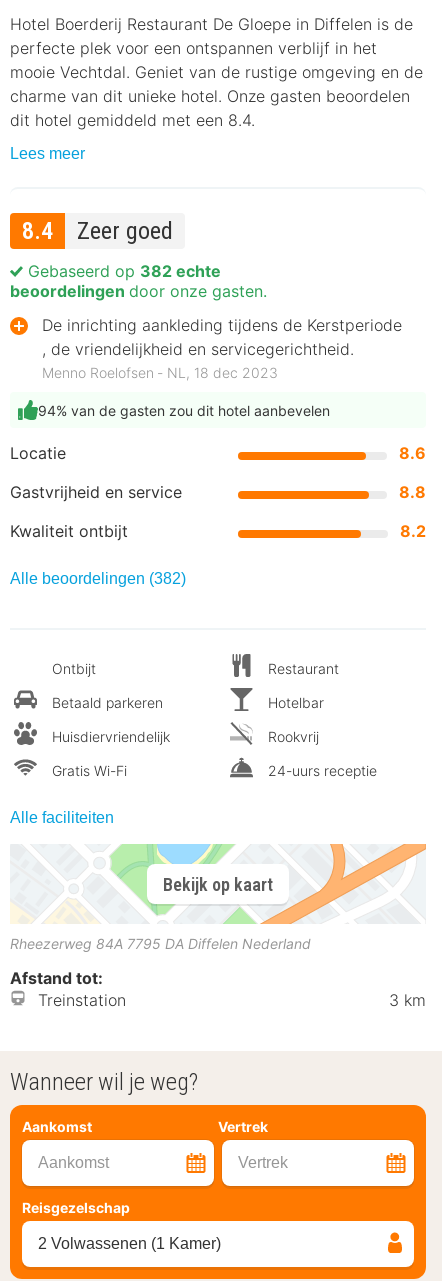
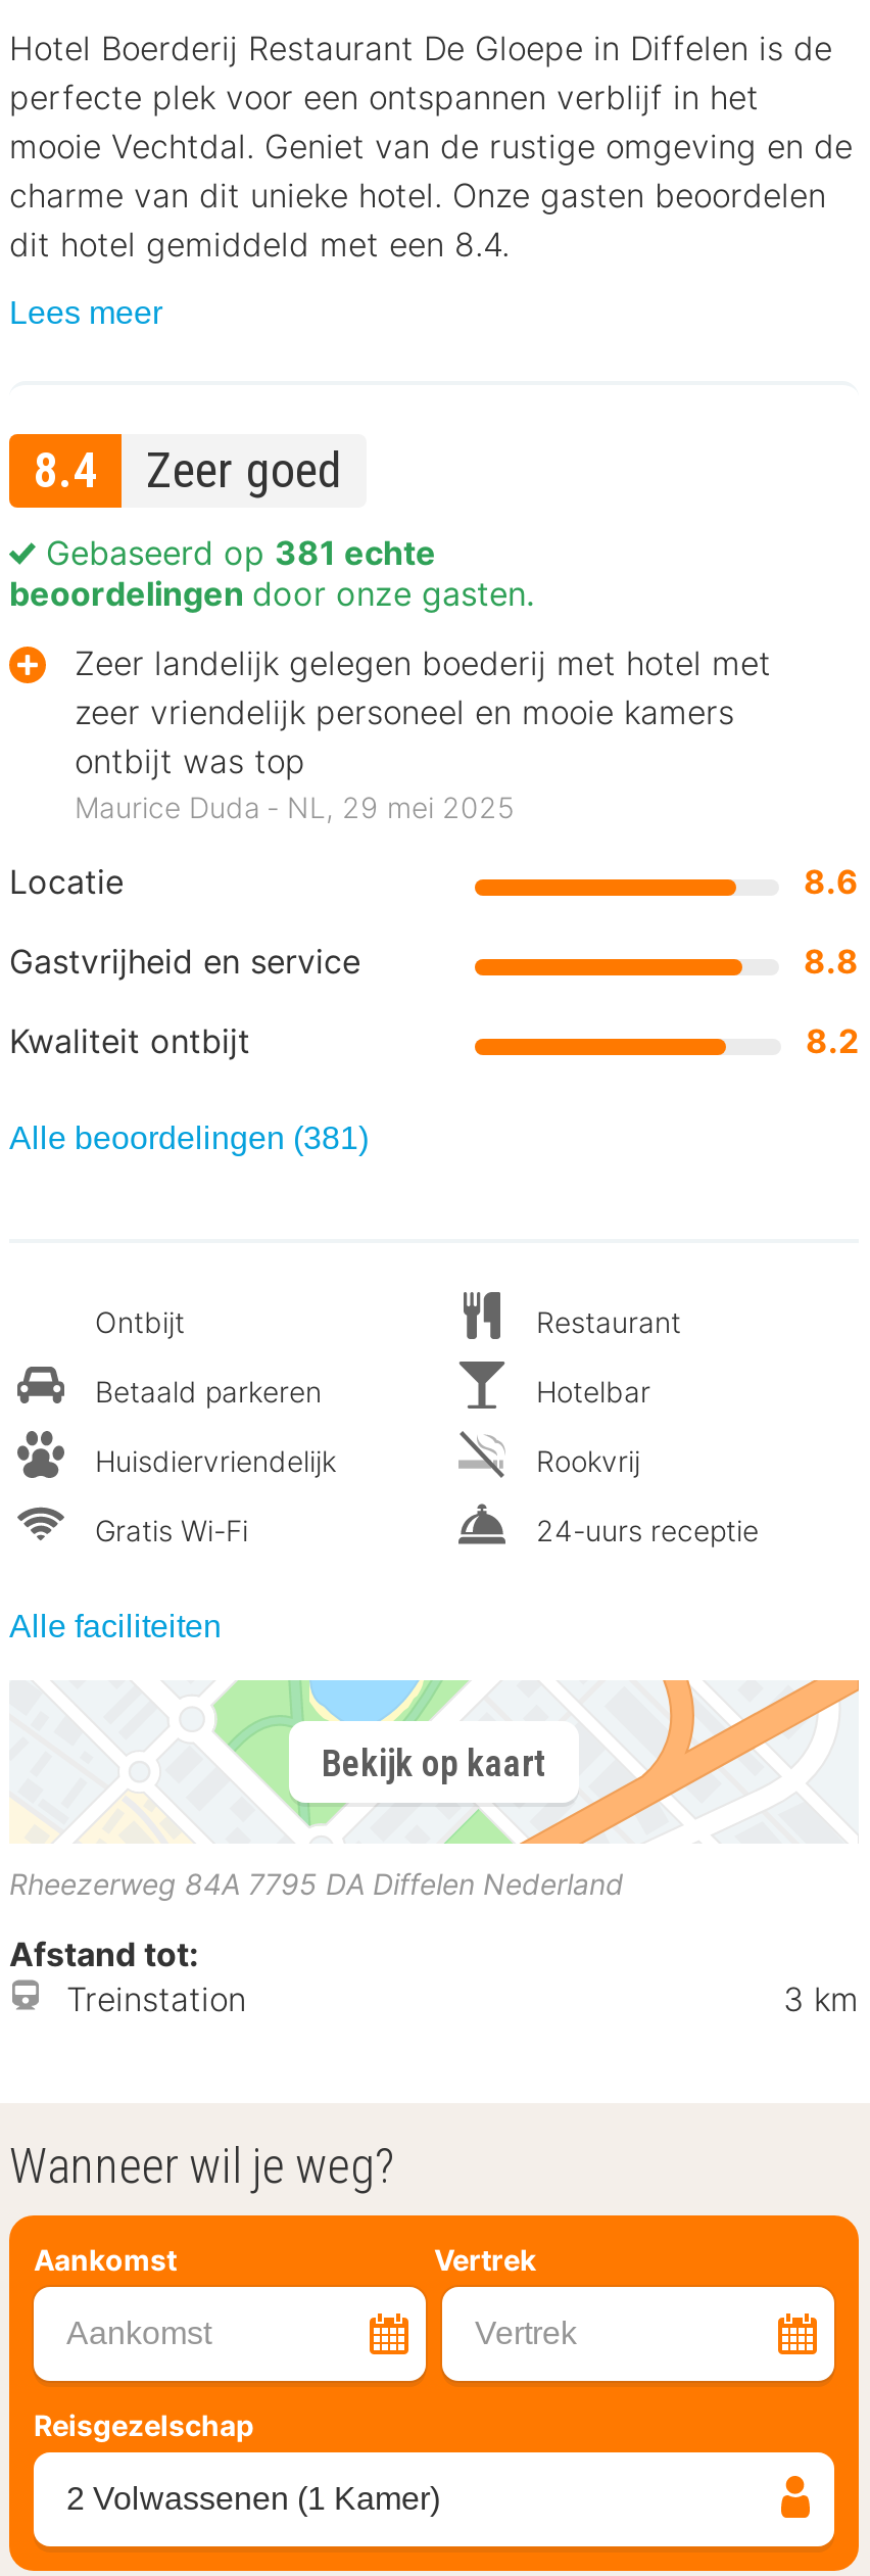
- Gebaseerd op 382 echte
+ Gebaseerd op 381 echte

- De inrichting aankleding tijdens de Kerstperiode
- , de vriendelijkheid en servicegerichtheid.
- Menno Roelofsen ‐ NL, 18 dec 2023
- 94% van de gasten zou dit hotel aanbevelen
+ Zeer landelijk gelegen boederij met hotel met
+ zeer vriendelijk personeel en mooie kamers
+ ontbijt was top
+ Maurice Duda ‐ NL, 29 mei 2025

- Alle beoordelingen (382)
+ Alle beoordelingen (381)
